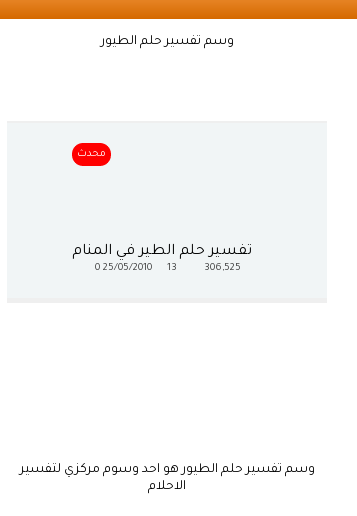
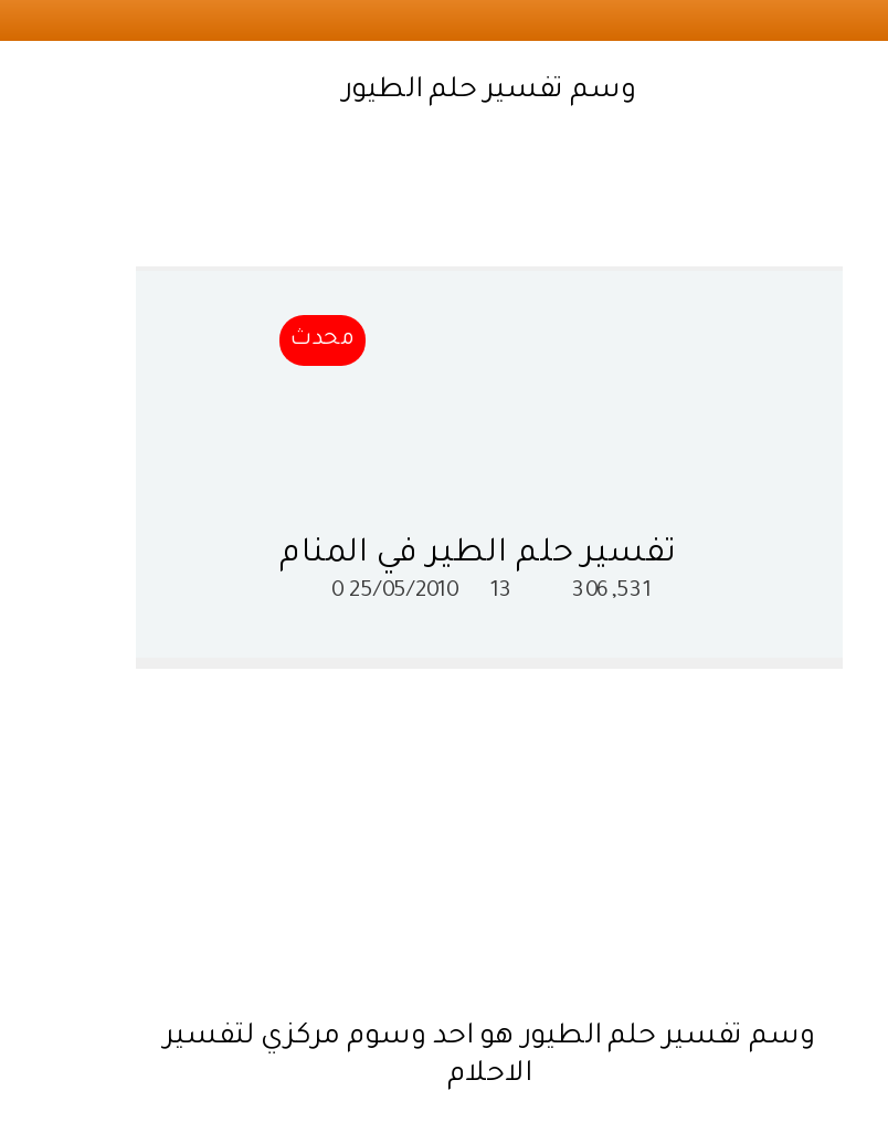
- 306,525
+ 306,531
